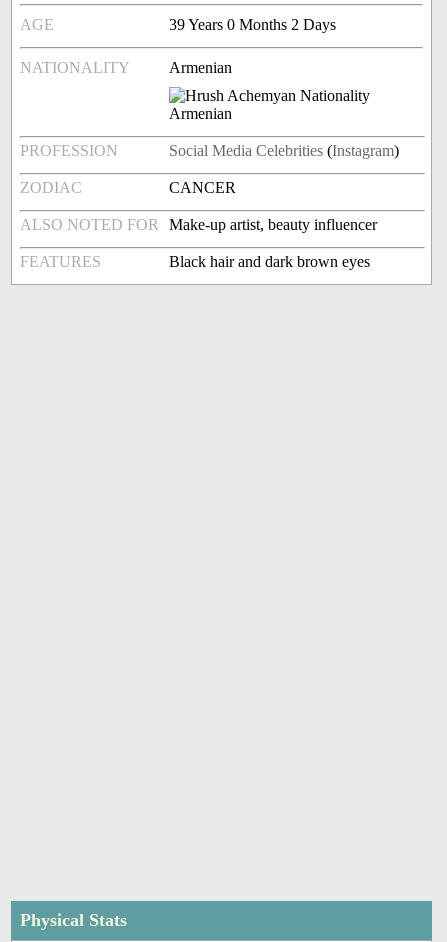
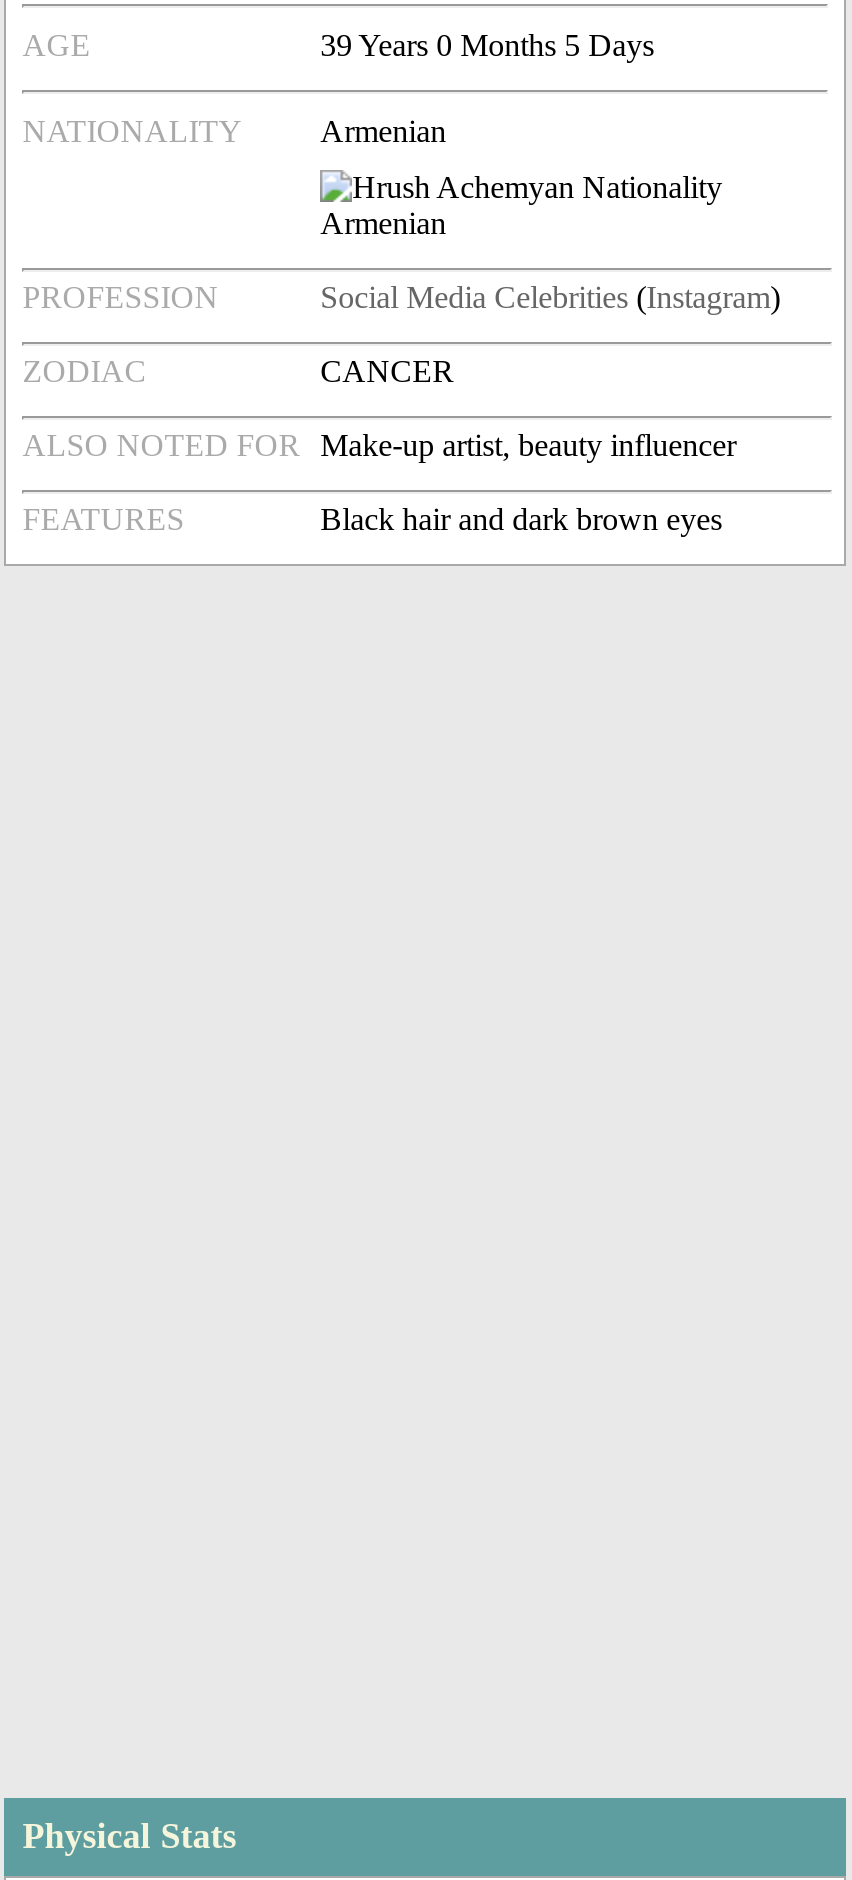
- 39 Years 0 Months 2 Days
+ 39 Years 0 Months 5 Days
